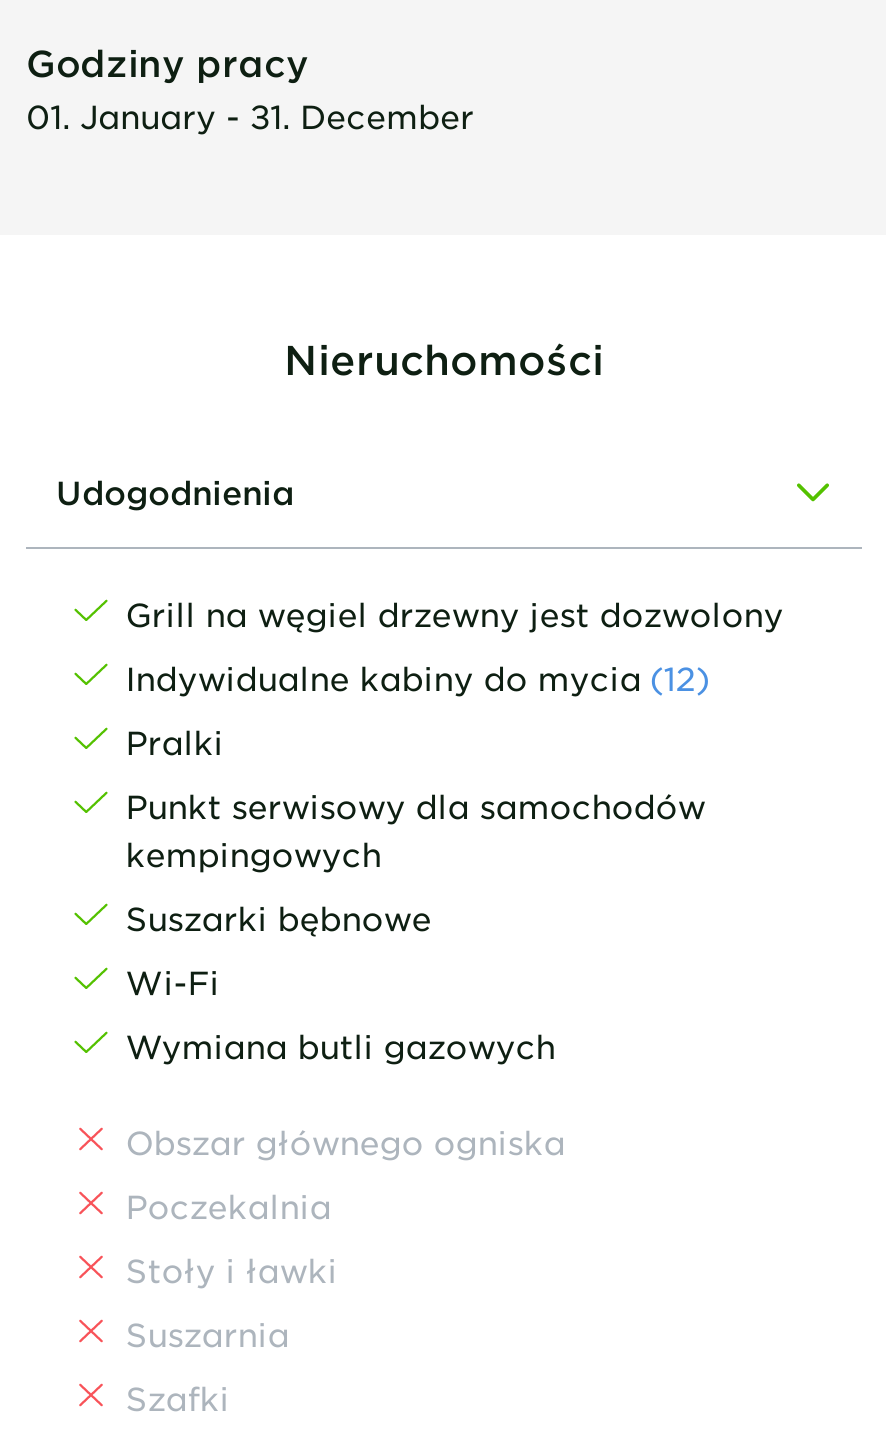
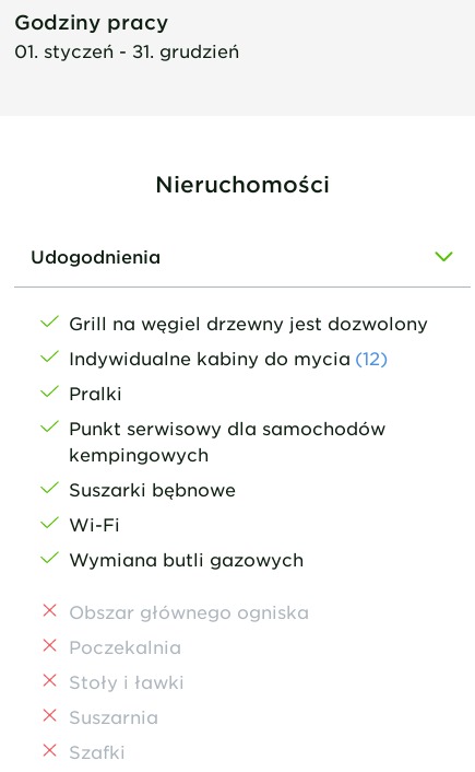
- 01. January - 31. December
+ 01. styczeń - 31. grudzień
